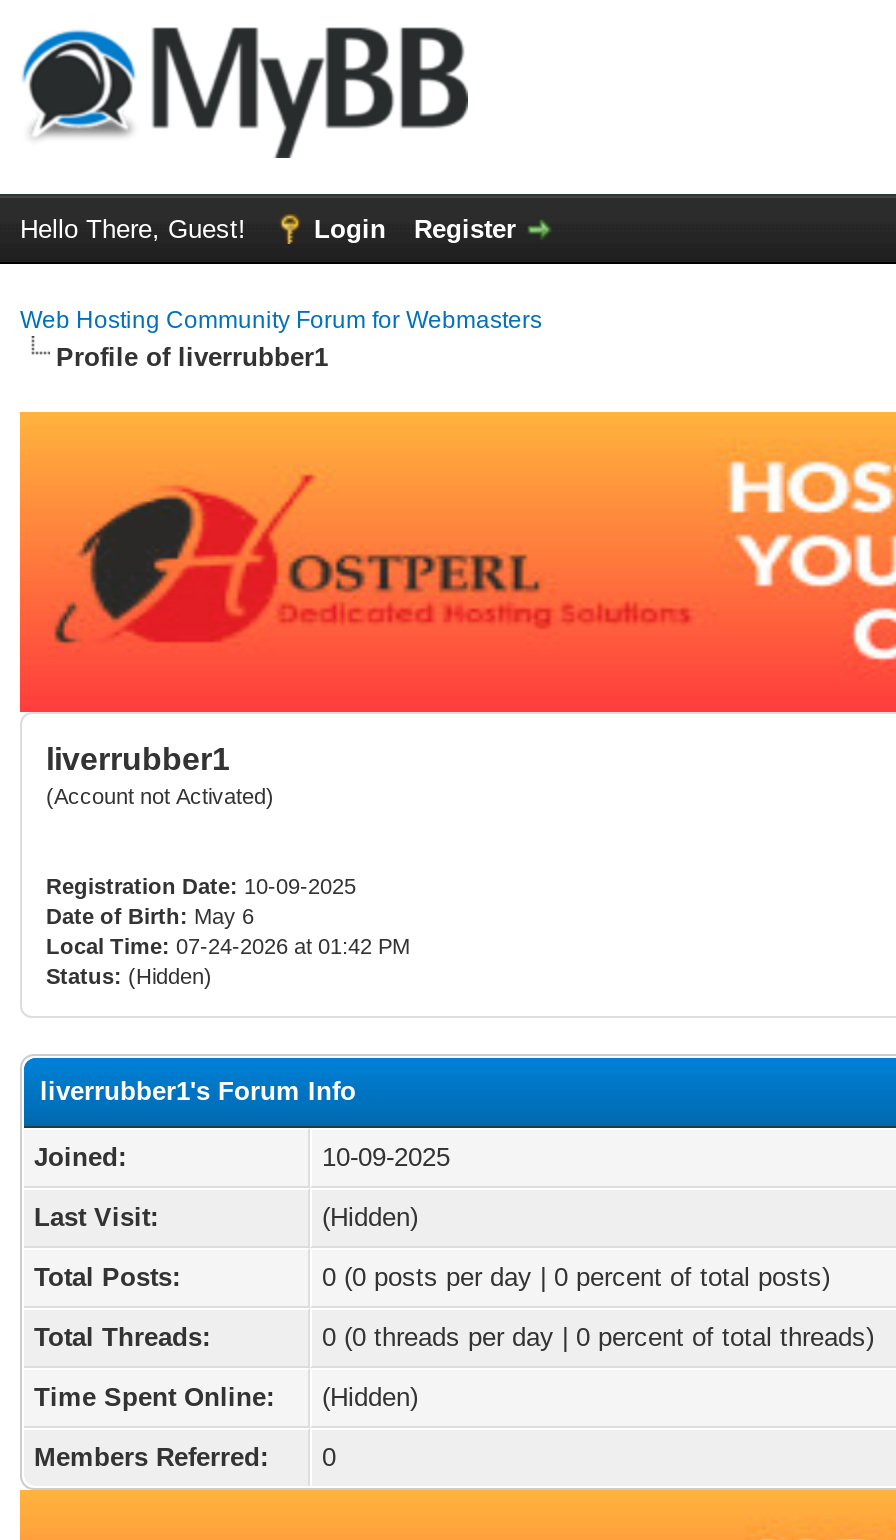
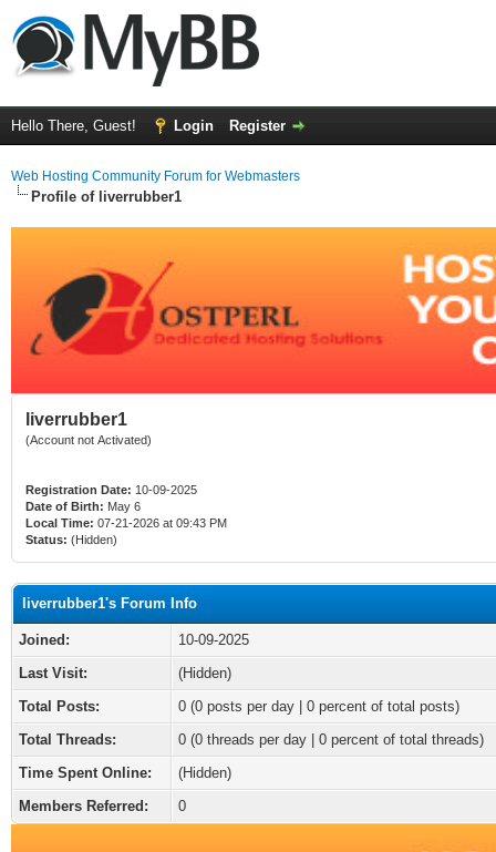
- Local Time: 07-24-2026 at 01:42 PM
+ Local Time: 07-21-2026 at 09:43 PM
